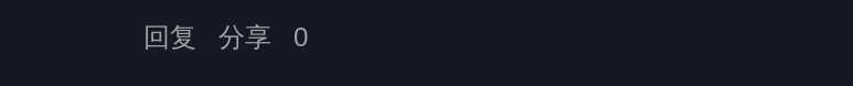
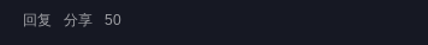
- 回复 分享 0
+ 回复 分享 50
